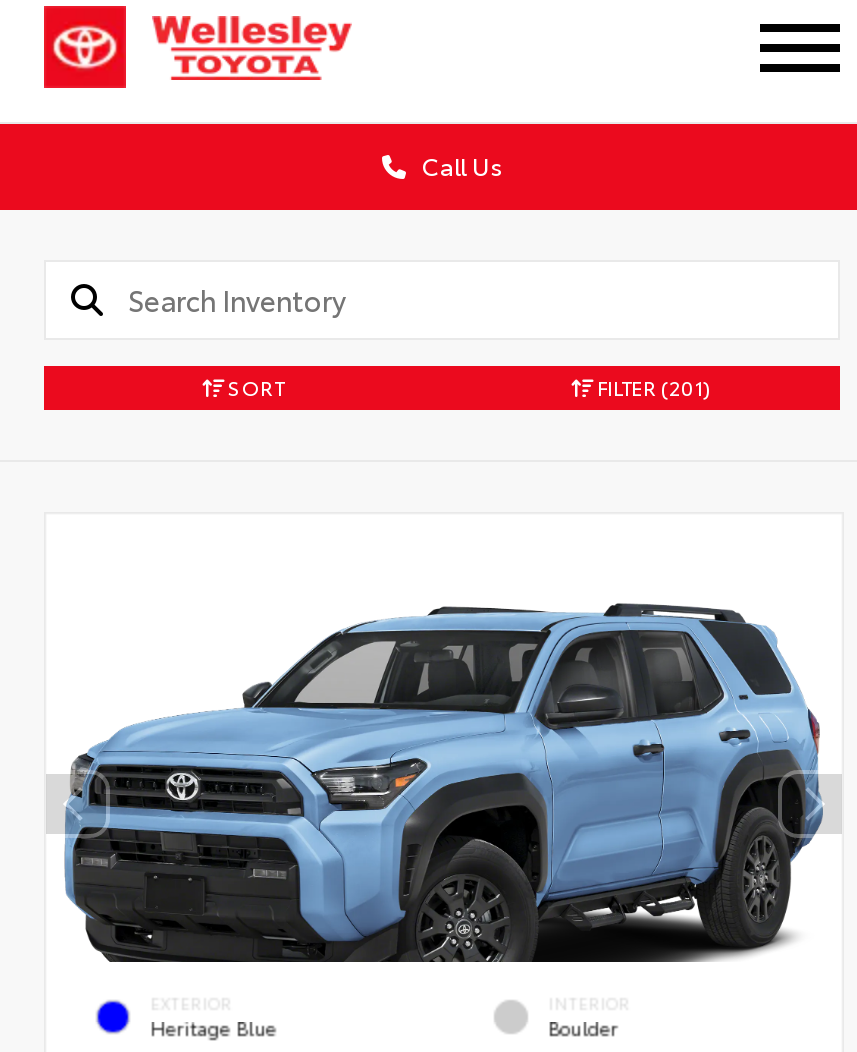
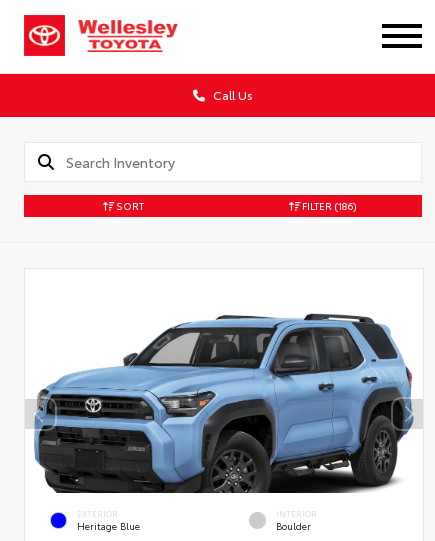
- FILTER (201)
+ FILTER (186)
